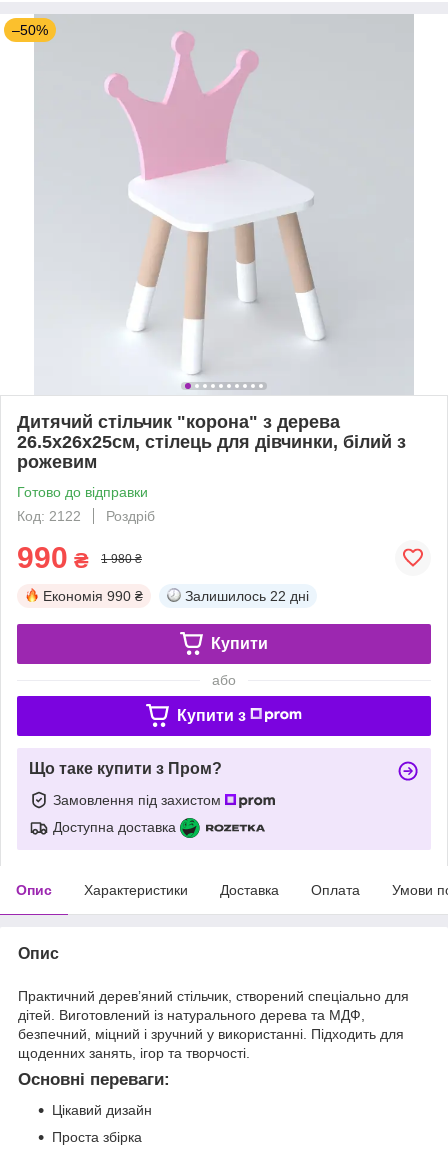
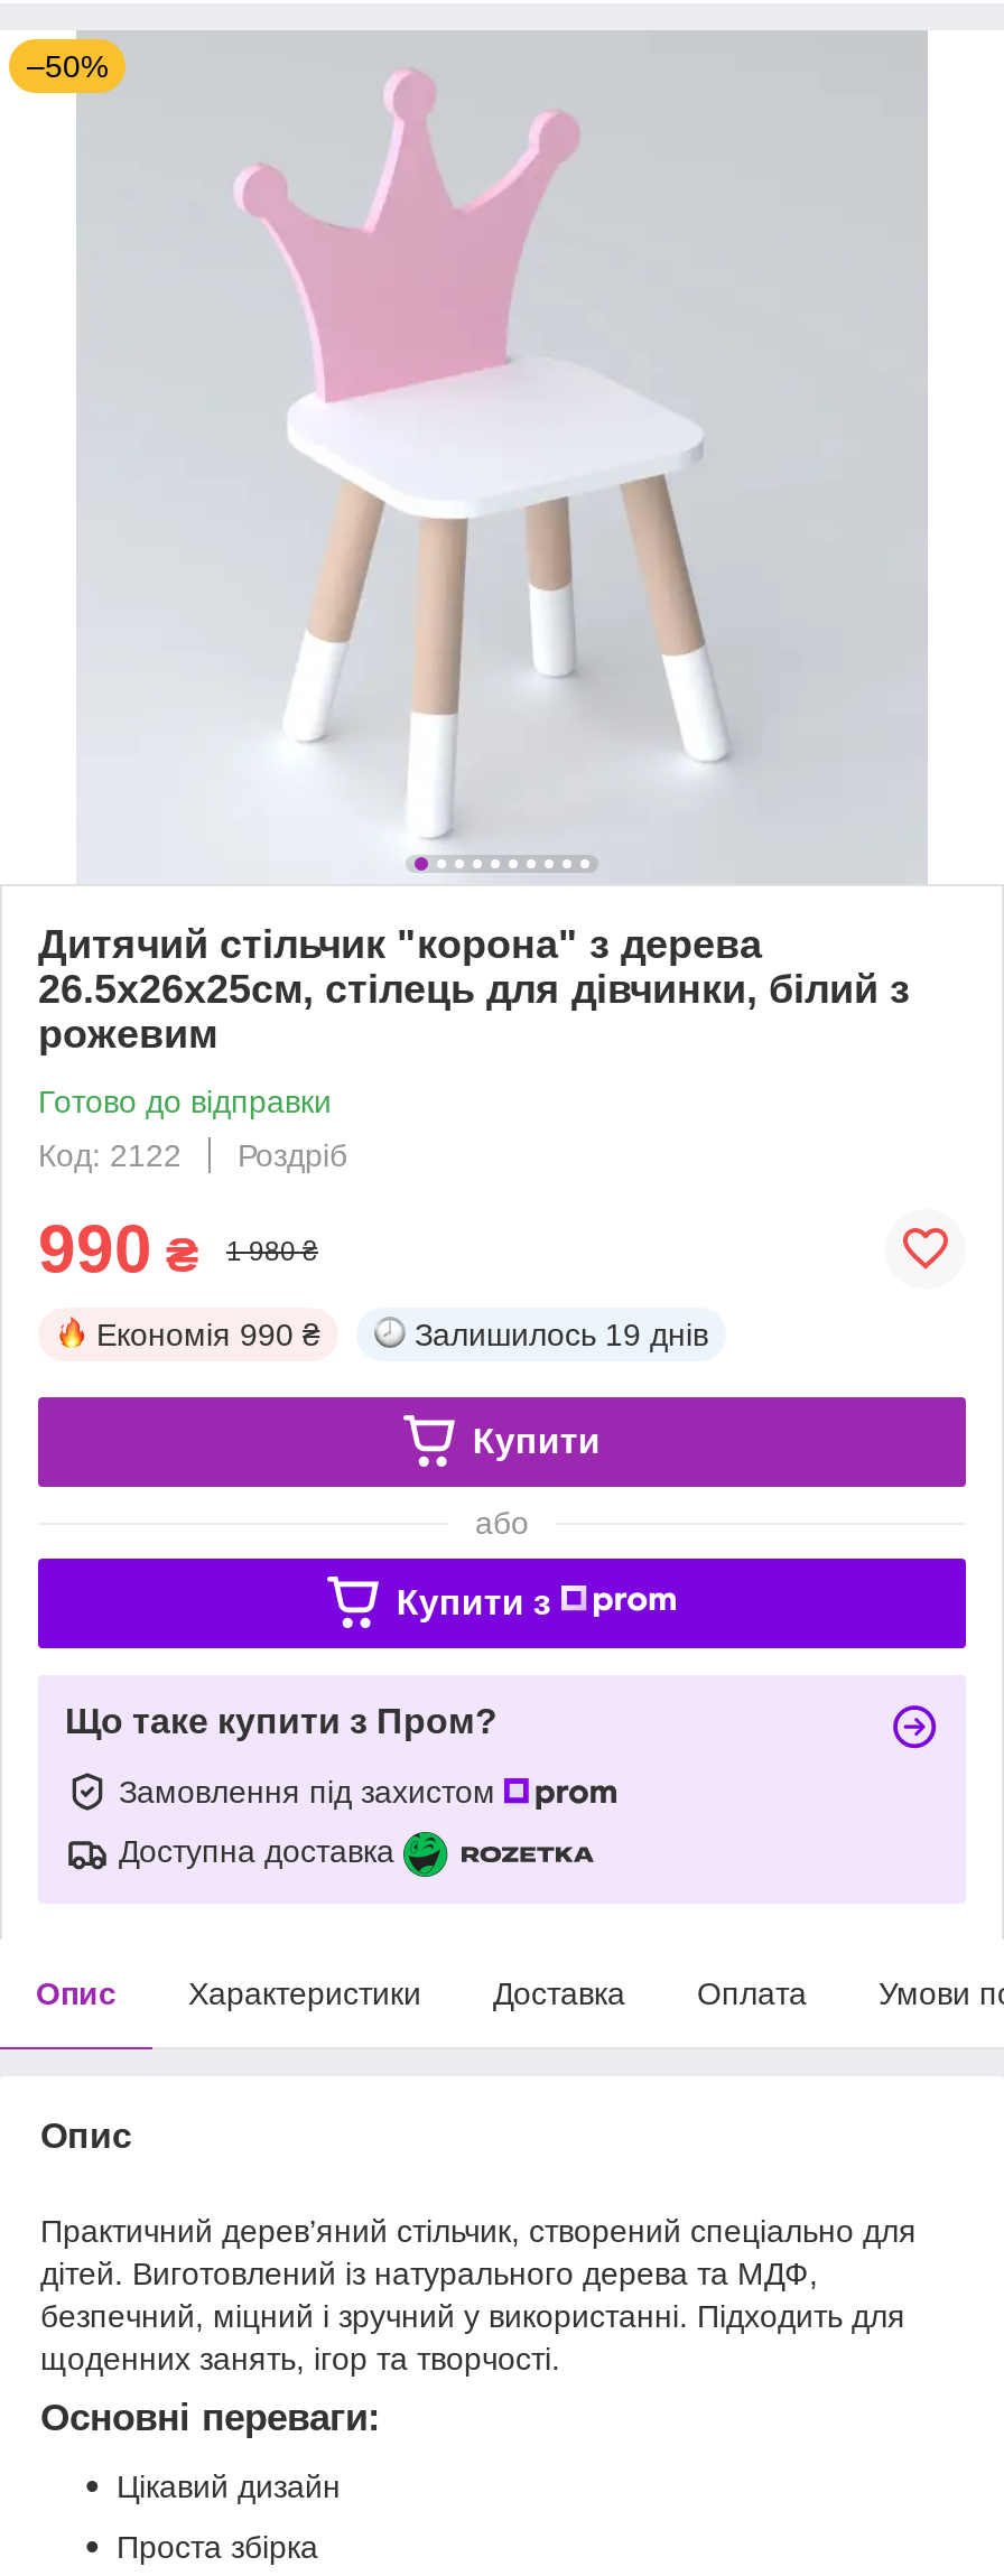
- Залишилось 22 дні
+ Залишилось 19 днів
